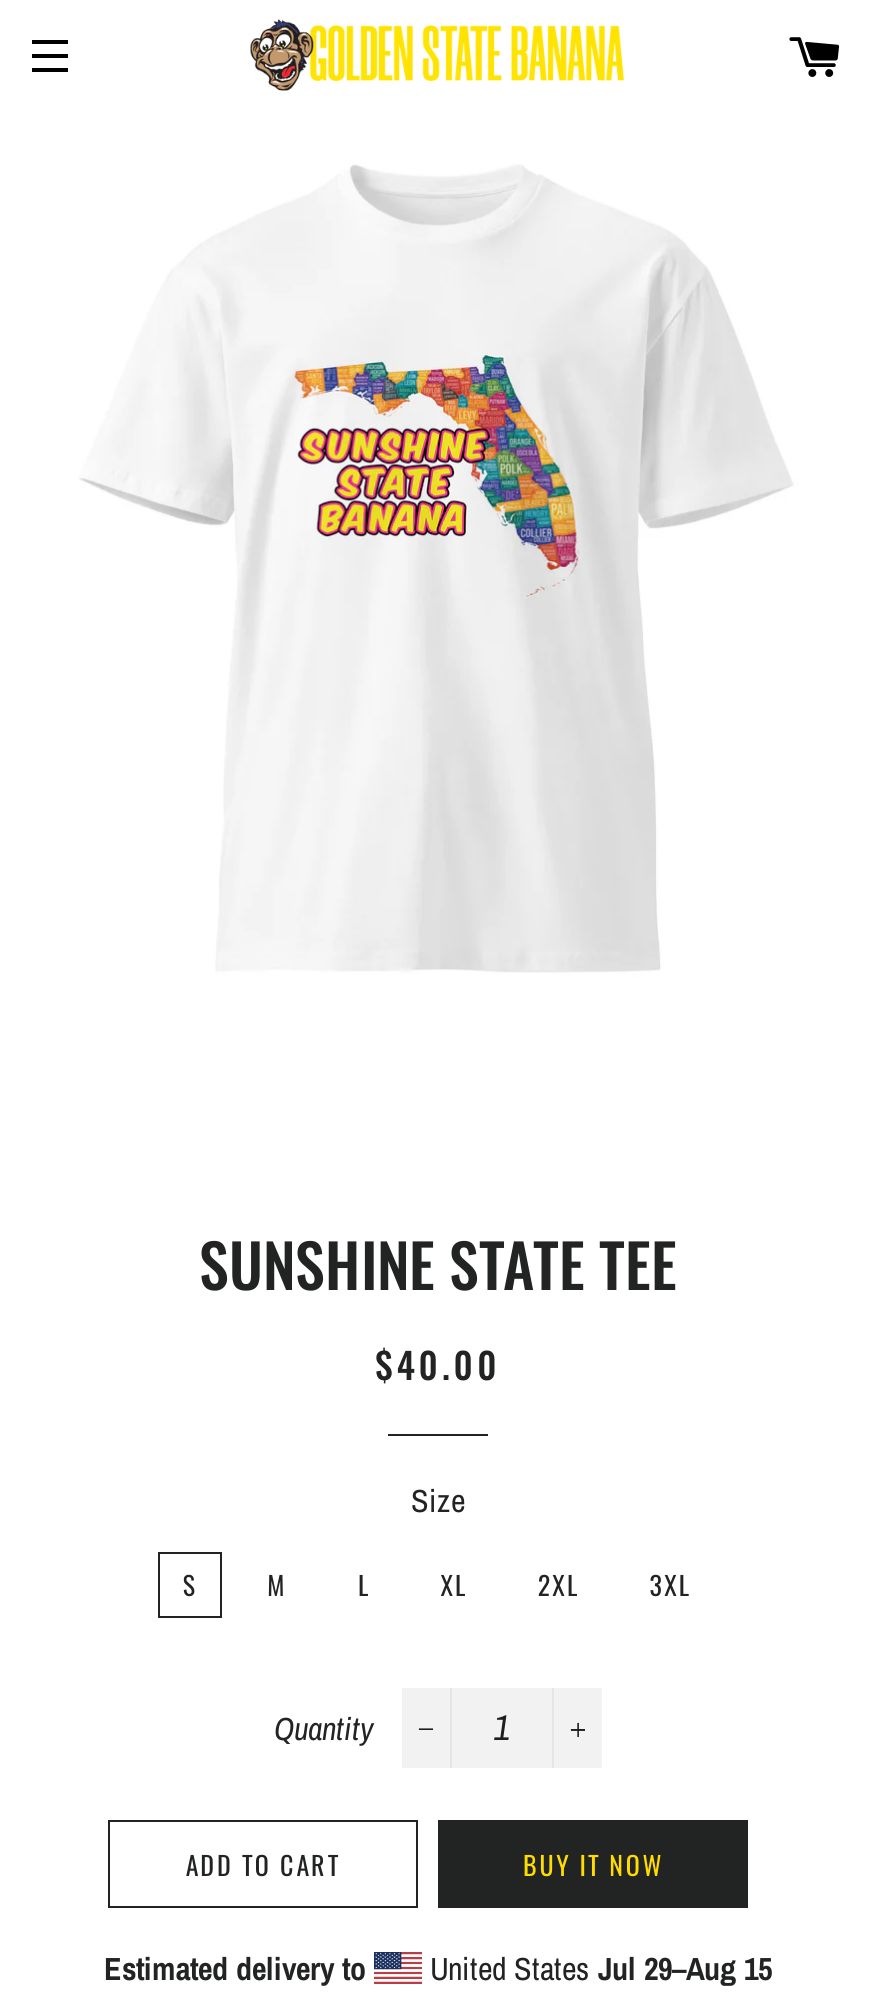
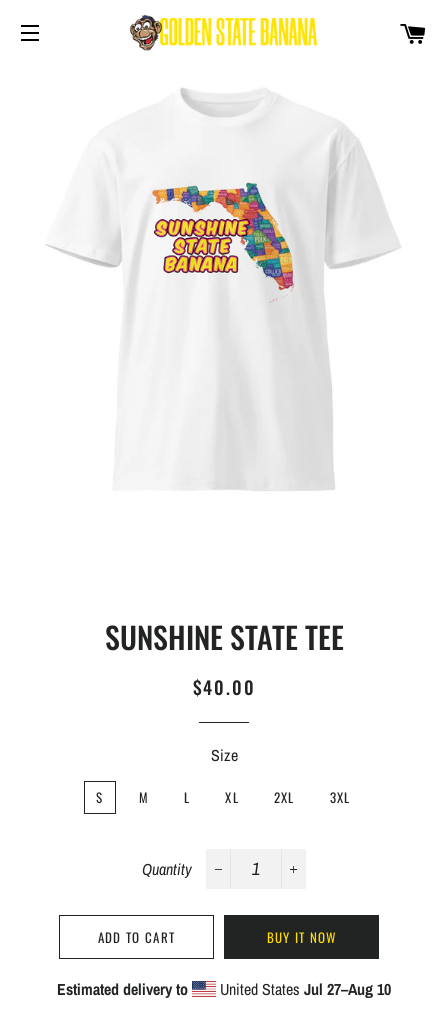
- United States Jul 29–Aug 15
+ United States Jul 27–Aug 10
